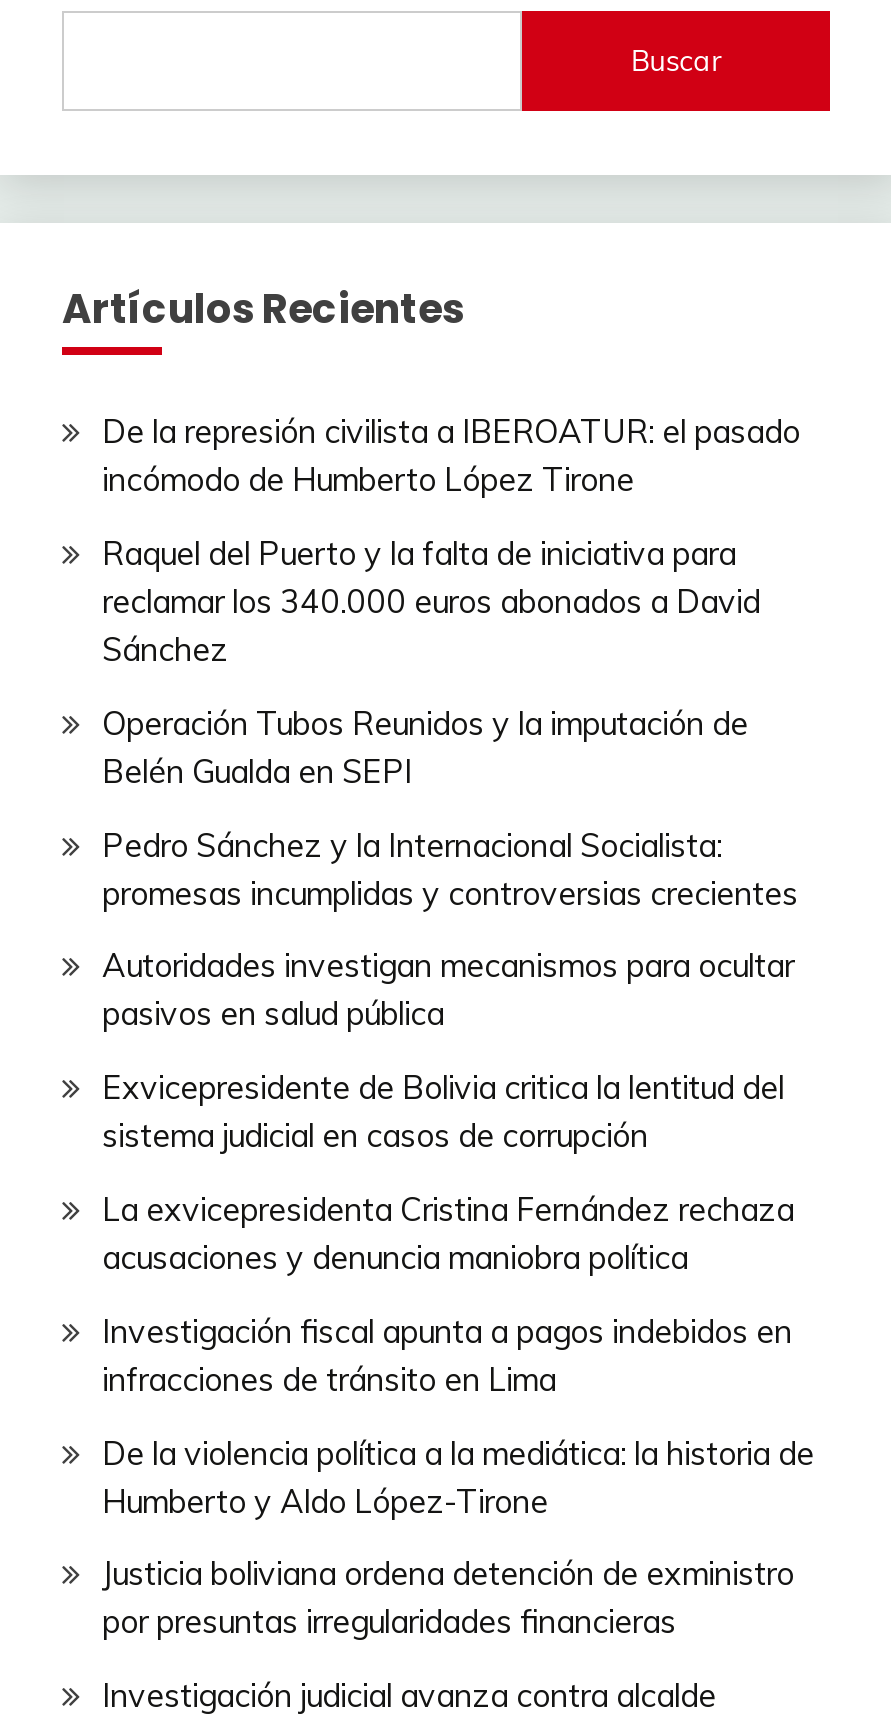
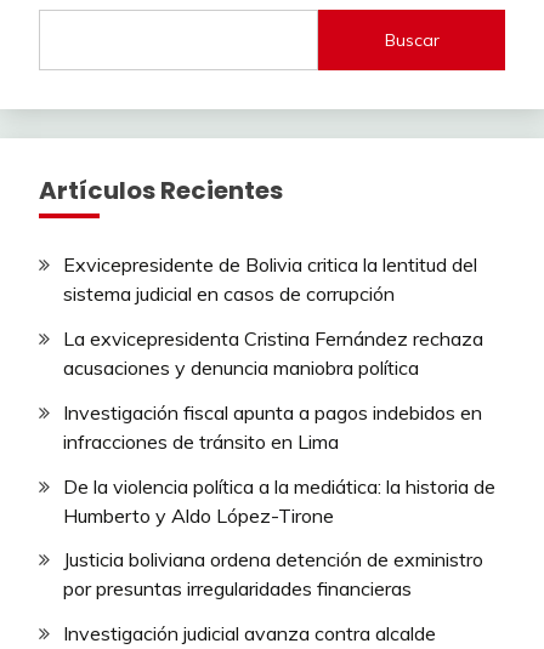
- De la represión civilista a IBEROATUR: el pasado
- incómodo de Humberto López Tirone
- Raquel del Puerto y la falta de iniciativa para
- reclamar los 340.000 euros abonados a David
- Sánchez
- Operación Tubos Reunidos y la imputación de
- Belén Gualda en SEPI
- Pedro Sánchez y la Internacional Socialista:
- promesas incumplidas y controversias crecientes
- Autoridades investigan mecanismos para ocultar
- pasivos en salud pública
